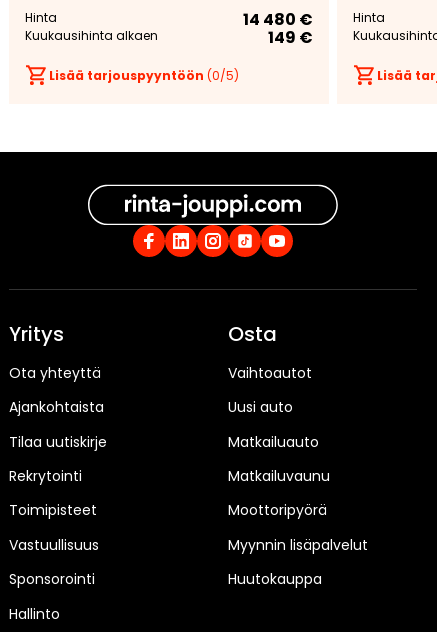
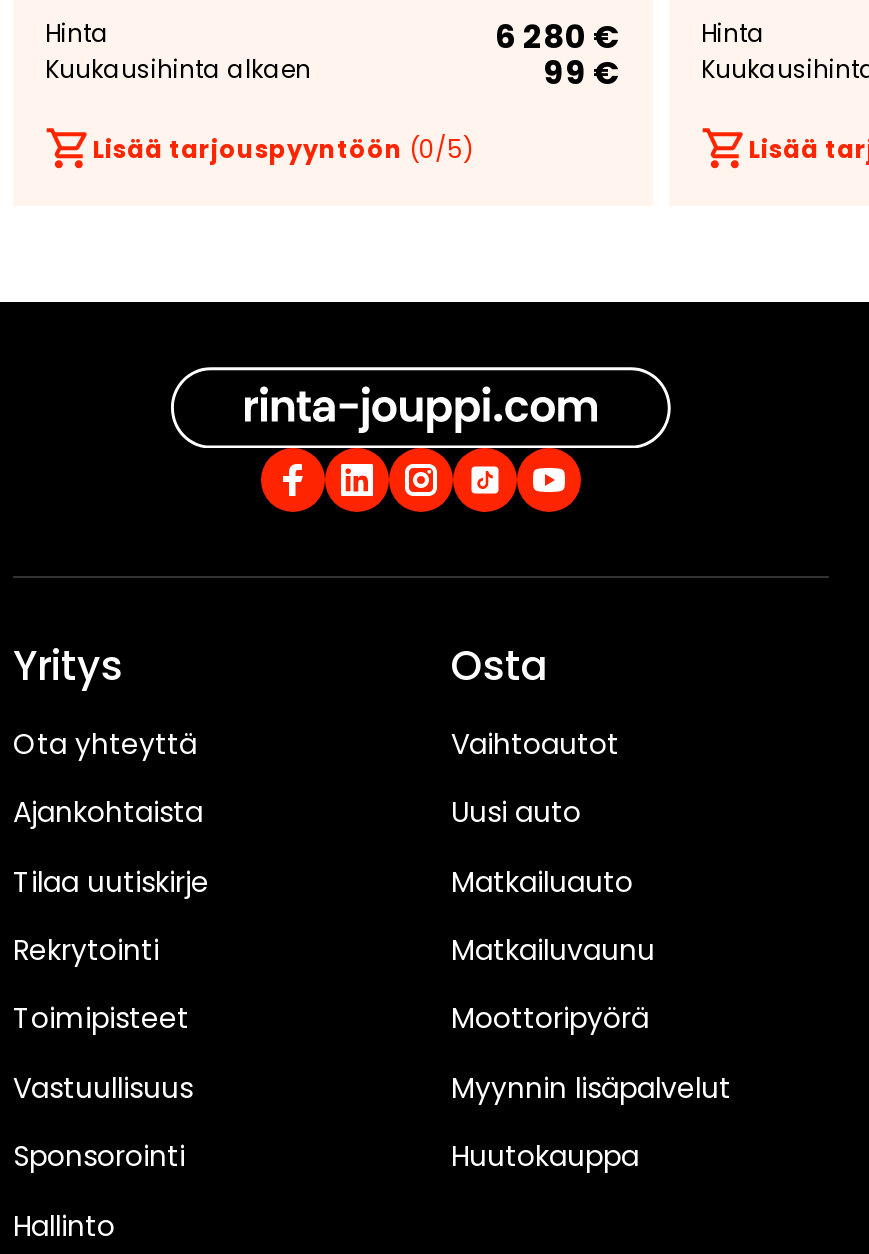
- 14 480 €
+ 6 280 €

- 149 €
+ 99 €
